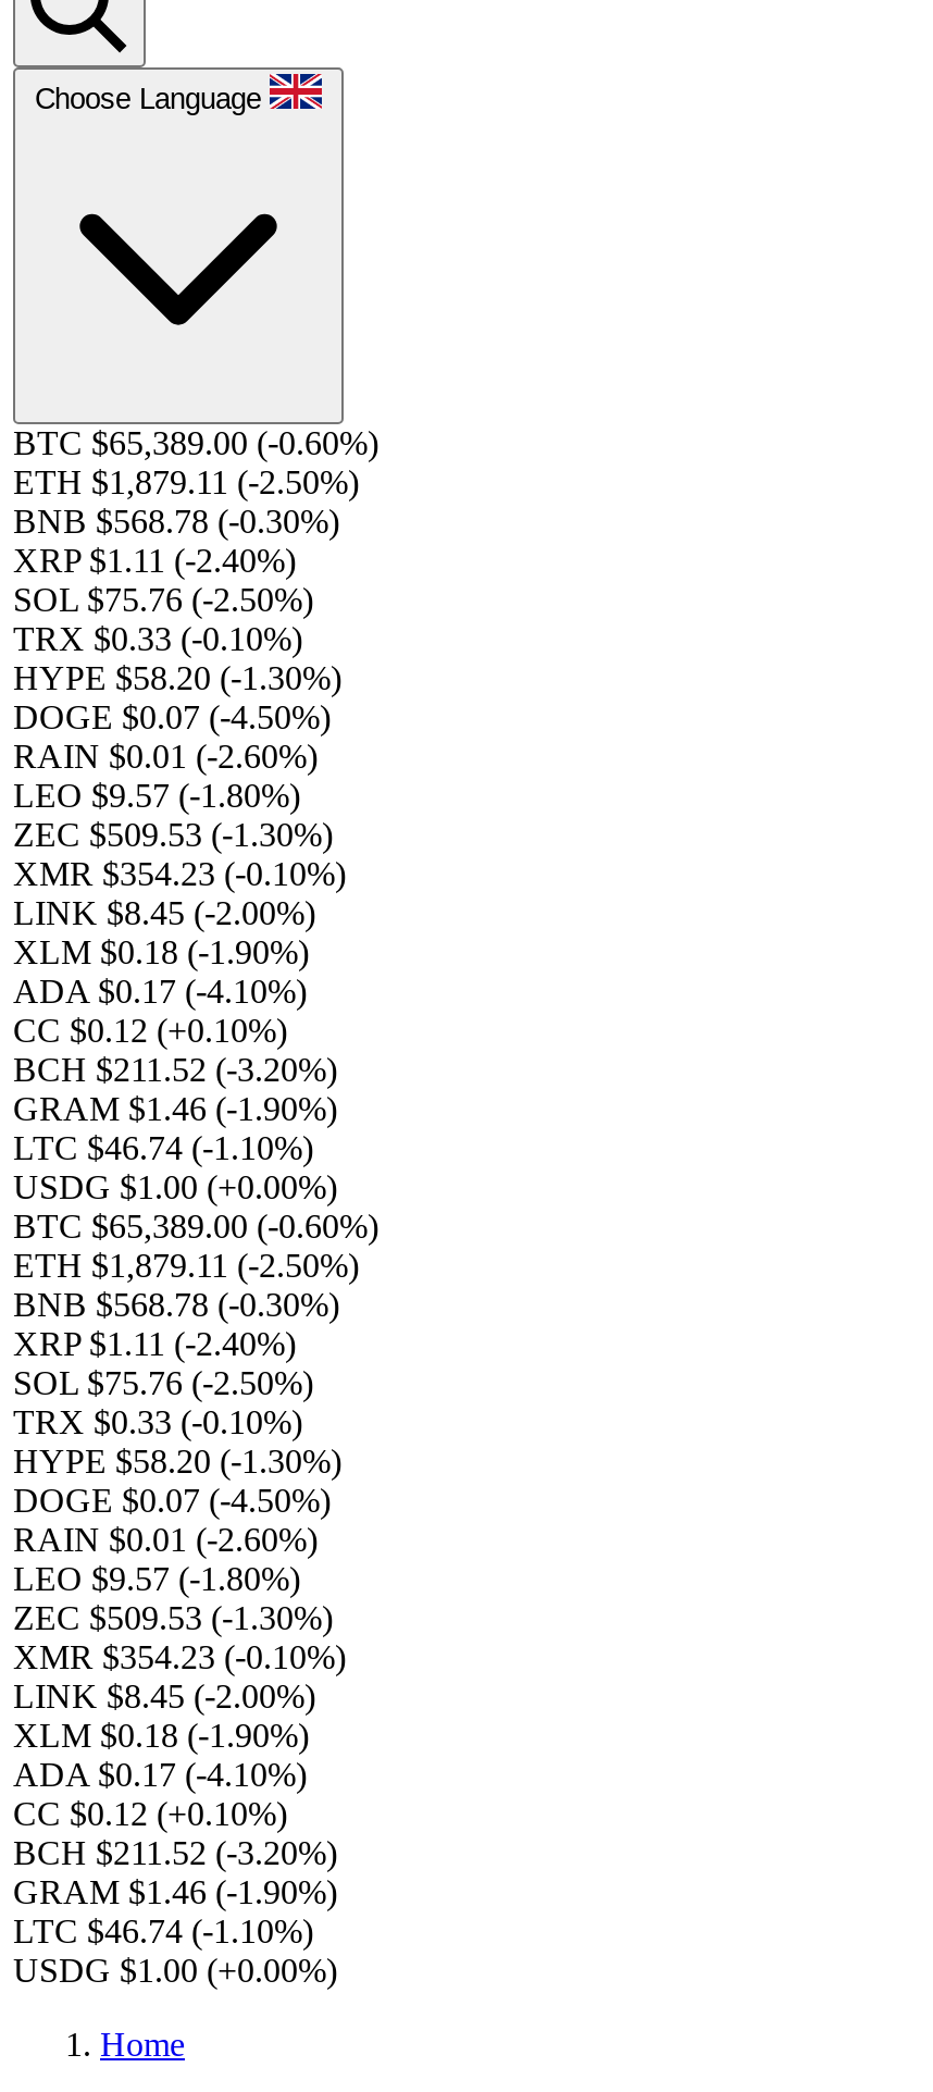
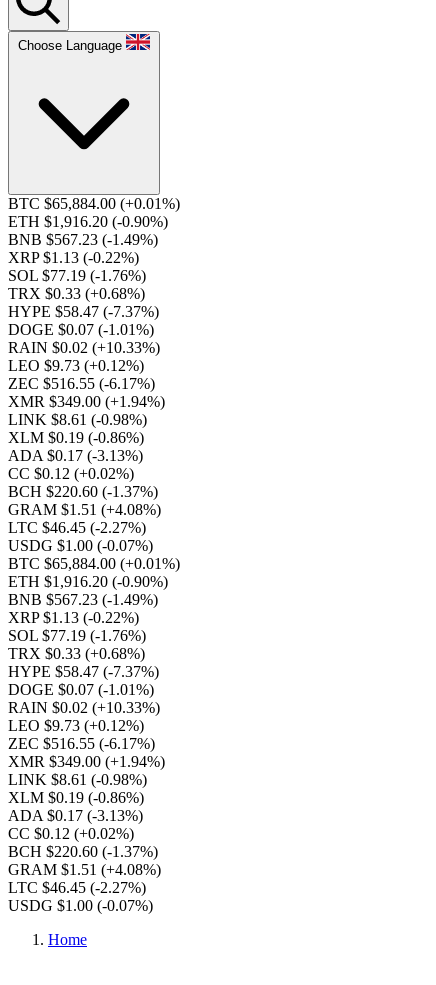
- BTC $65,389.00(-0.60%)
+ BTC $65,884.00(+0.01%)

- ETH $1,879.11 (-2.50%)
+ ETH $1,916.20 (-0.90%)

- BNB $568.78 (-0.30%)
+ BNB $567.23 (-1.49%)

- XRP $1.11 (-2.40%)
+ XRP $1.13 (-0.22%)

- SOL $75.76 (-2.50%)
+ SOL $77.19 (-1.76%)

- TRX $0.33 (-0.10%)
+ TRX $0.33 (+0.68%)

- HYPE $58.20 (-1.30%)
+ HYPE $58.47 (-7.37%)

- DOGE $0.07 (-4.50%)
+ DOGE $0.07 (-1.01%)

- RAIN $0.01 (-2.60%)
+ RAIN $0.02 (+10.33%)

- LEO $9.57 (-1.80%)
+ LEO $9.73 (+0.12%)

- ZEC $509.53 (-1.30%)
+ ZEC $516.55 (-6.17%)

- XMR $354.23(-0.10%)
+ XMR $349.00(+1.94%)

- LINK $8.45 (-2.00%)
+ LINK $8.61 (-0.98%)

- XLM $0.18 (-1.90%)
+ XLM $0.19 (-0.86%)

- ADA $0.17 (-4.10%)
+ ADA $0.17 (-3.13%)

- CC $0.12 (+0.10%)
+ CC $0.12 (+0.02%)

- BCH $211.52 (-3.20%)
+ BCH $220.60 (-1.37%)

- GRAM $1.46 (-1.90%)
+ GRAM $1.51 (+4.08%)

- LTC $46.74 (-1.10%)
+ LTC $46.45 (-2.27%)

- USDG $1.00(+0.00%)
+ USDG $1.00(-0.07%)

- BTC $65,389.00 (-0.60%)
+ BTC $65,884.00 (+0.01%)

- ETH $1,879.11 (-2.50%)
+ ETH $1,916.20 (-0.90%)

- BNB $568.78 (-0.30%)
+ BNB $567.23 (-1.49%)

- XRP $1.11 (-2.40%)
+ XRP $1.13 (-0.22%)

- SOL $75.76 (-2.50%)
+ SOL $77.19 (-1.76%)

- TRX $0.33 (-0.10%)
+ TRX $0.33 (+0.68%)

- HYPE $58.20 (-1.30%)
+ HYPE $58.47 (-7.37%)

- DOGE $0.07 (-4.50%)
+ DOGE $0.07 (-1.01%)

- RAIN $0.01 (-2.60%)
+ RAIN $0.02 (+10.33%)

- LEO $9.57 (-1.80%)
+ LEO $9.73 (+0.12%)

- ZEC $509.53 (-1.30%)
+ ZEC $516.55 (-6.17%)

- XMR $354.23(-0.10%)
+ XMR $349.00(+1.94%)

- LINK $8.45 (-2.00%)
+ LINK $8.61 (-0.98%)

- XLM $0.18 (-1.90%)
+ XLM $0.19 (-0.86%)

- ADA $0.17 (-4.10%)
+ ADA $0.17 (-3.13%)

- CC $0.12 (+0.10%)
+ CC $0.12 (+0.02%)

- BCH $211.52 (-3.20%)
+ BCH $220.60 (-1.37%)

- GRAM $1.46 (-1.90%)
+ GRAM $1.51 (+4.08%)

- LTC $46.74 (-1.10%)
+ LTC $46.45 (-2.27%)

- USDG $1.00(+0.00%)
+ USDG $1.00(-0.07%)
